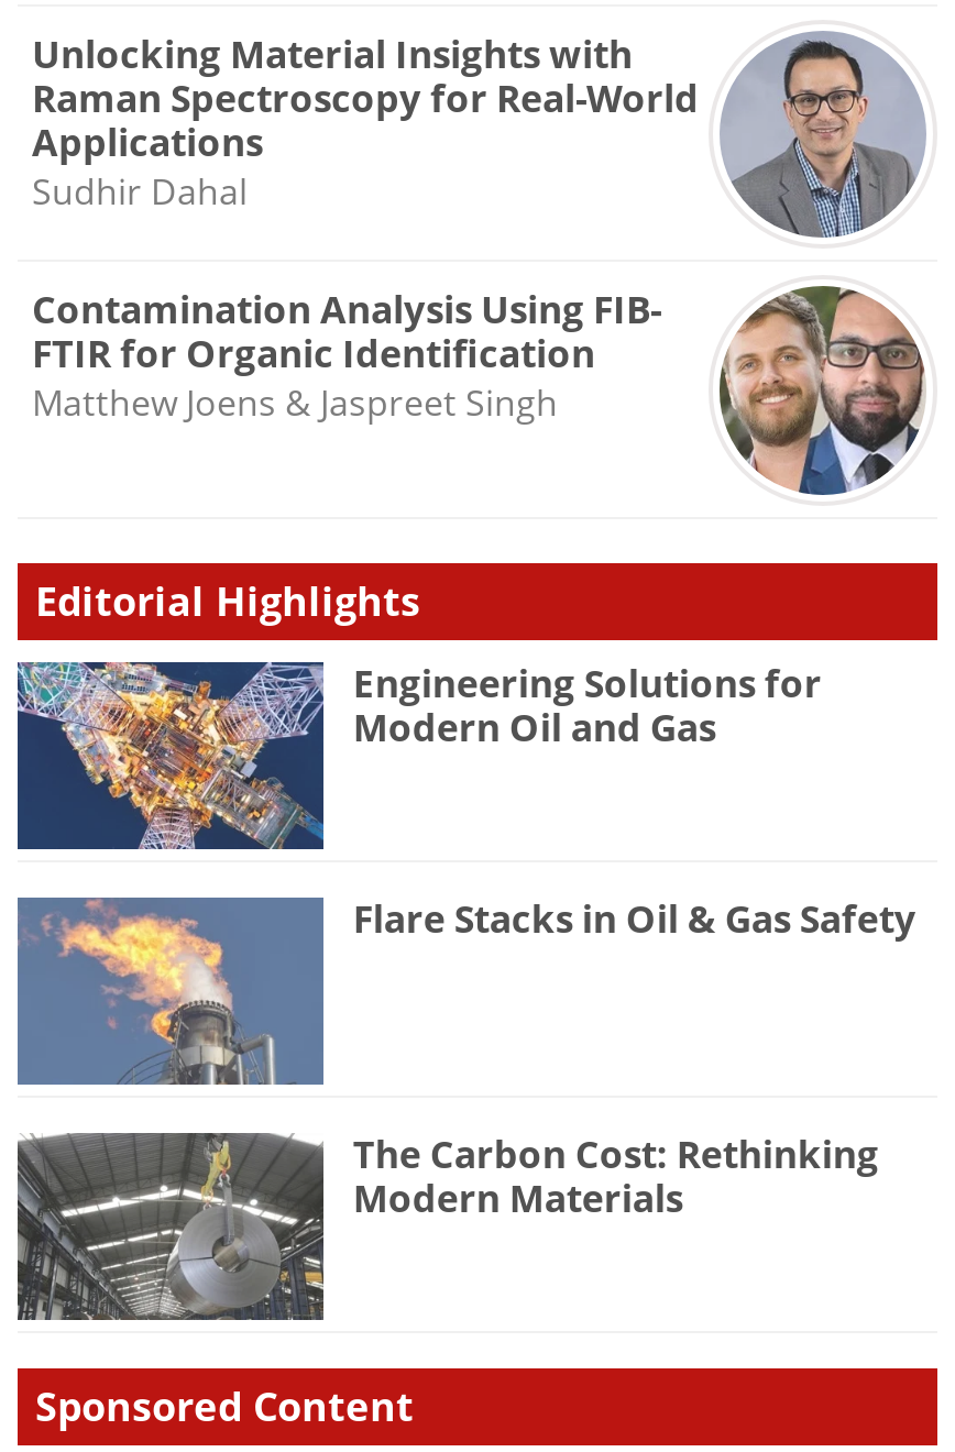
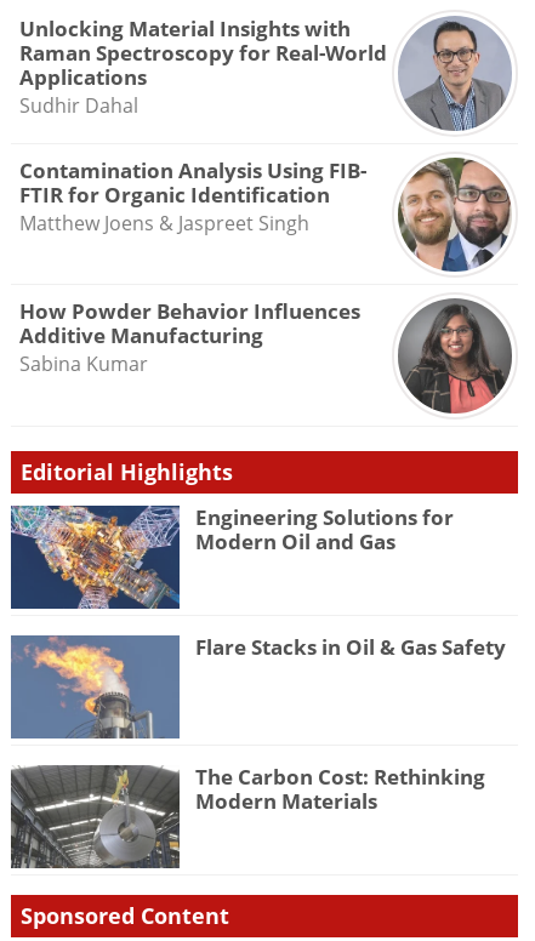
+ [image]
+ How Powder Behavior Influences
+ Additive Manufacturing
+ Sabina Kumar
